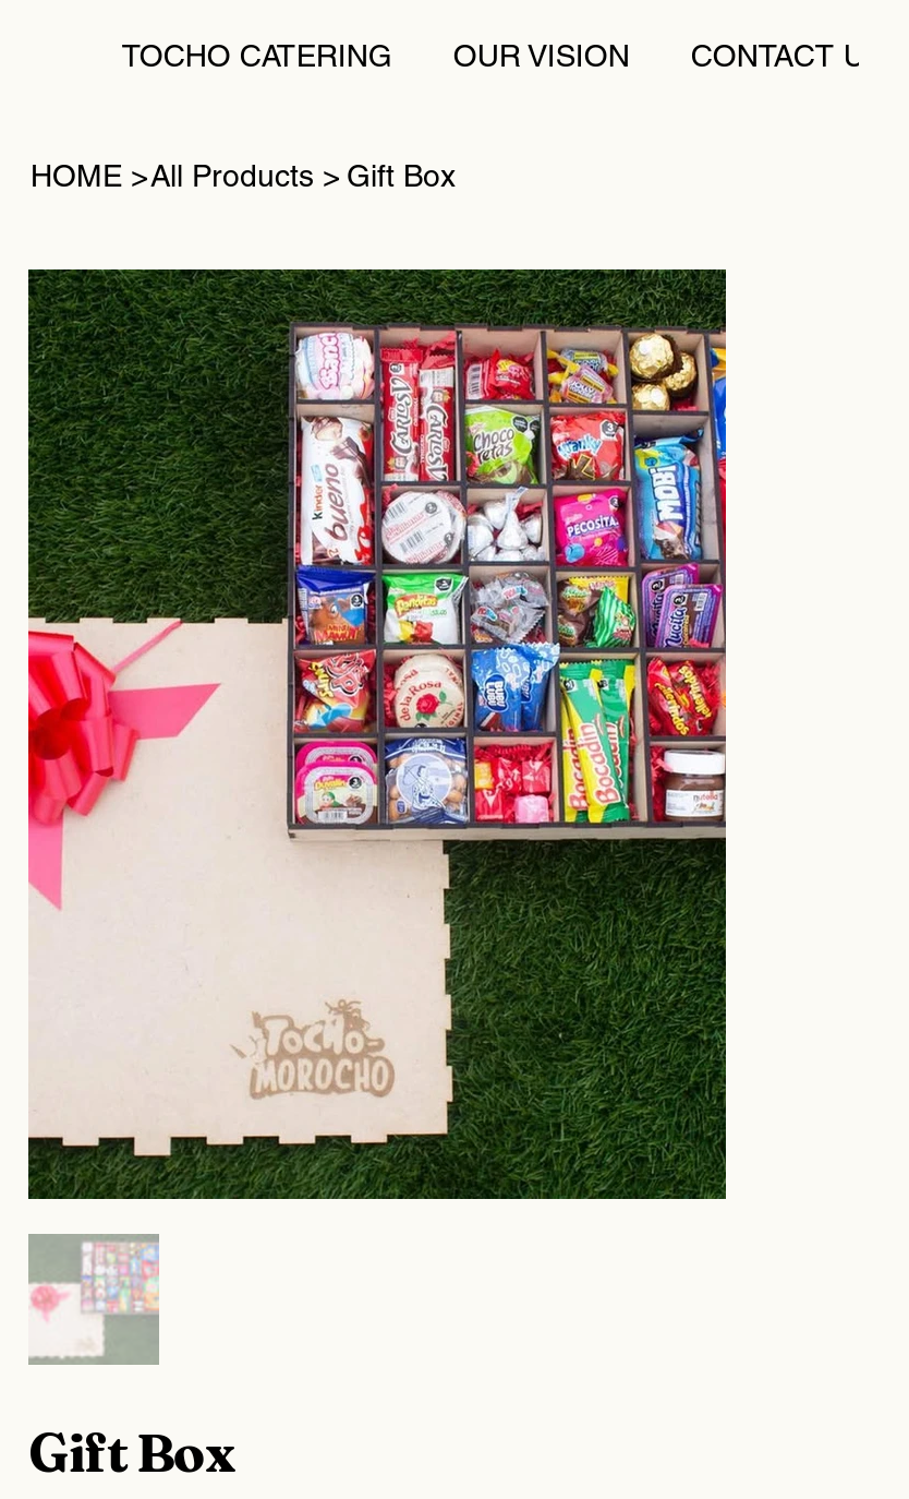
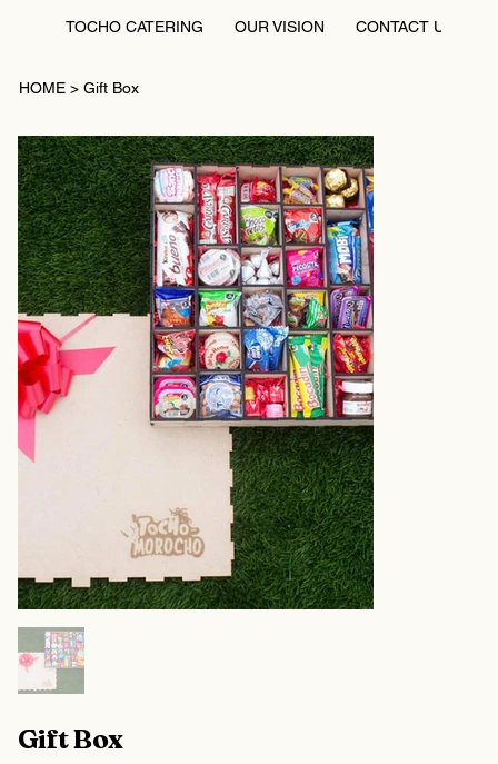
- HOME >All Products > Gift Box
+ HOME > Gift Box
